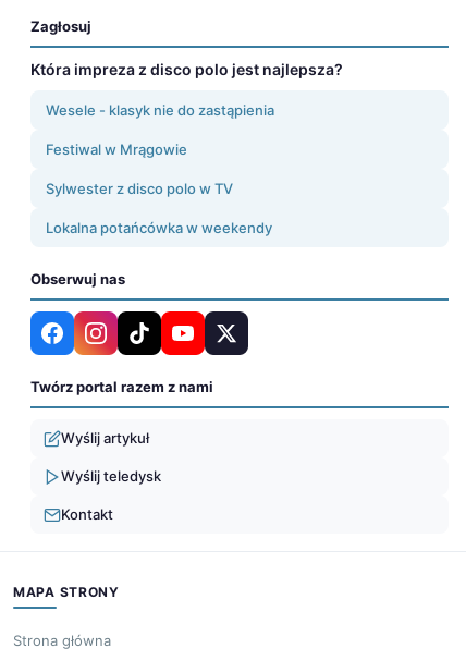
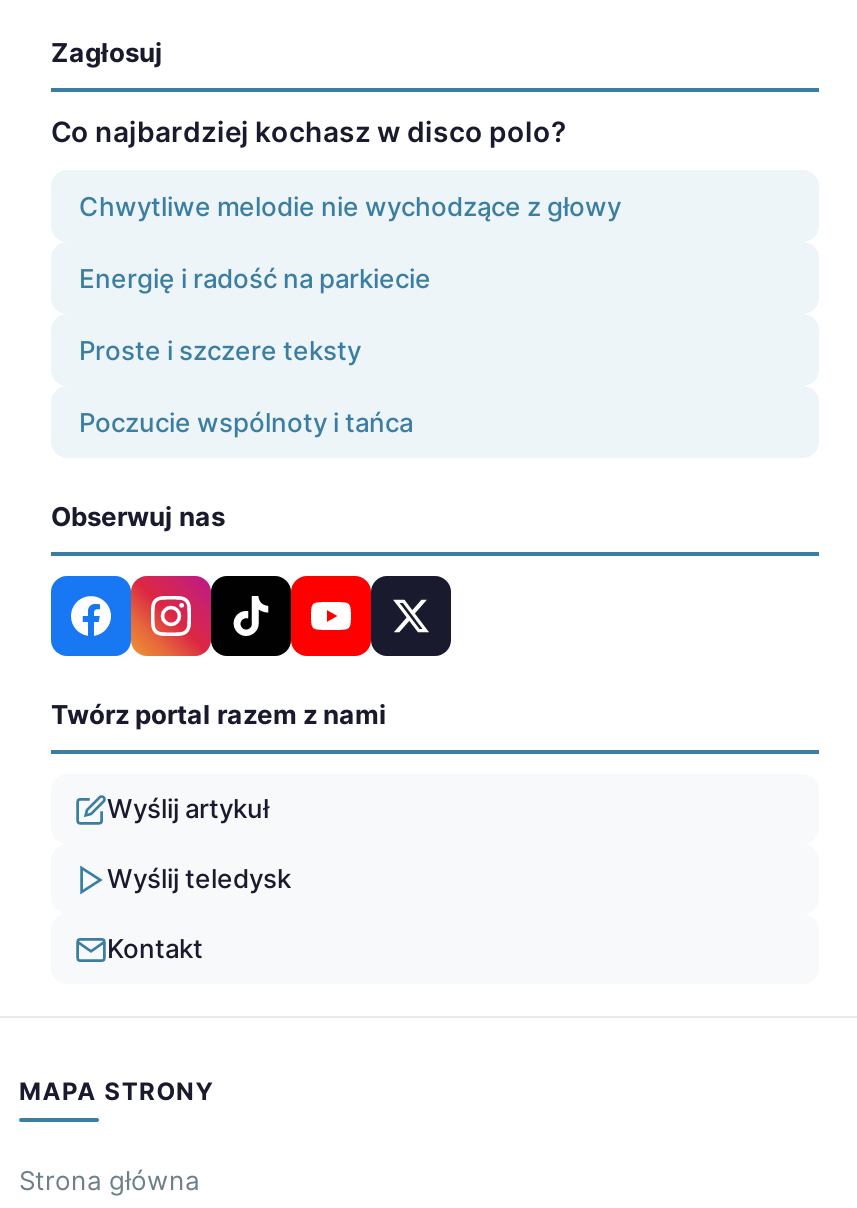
- Która impreza z disco polo jest najlepsza?
+ Co najbardziej kochasz w disco polo?

- Wesele - klasyk nie do zastąpienia
+ Chwytliwe melodie nie wychodzące z głowy

- Festiwal w Mrągowie
+ Energię i radość na parkiecie

- Sylwester z disco polo w TV
+ Proste i szczere teksty

- Lokalna potańcówka w weekendy
+ Poczucie wspólnoty i tańca
